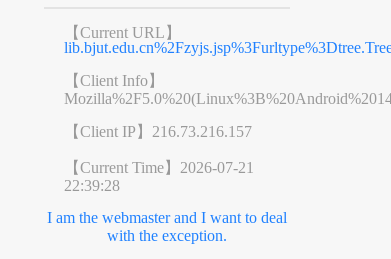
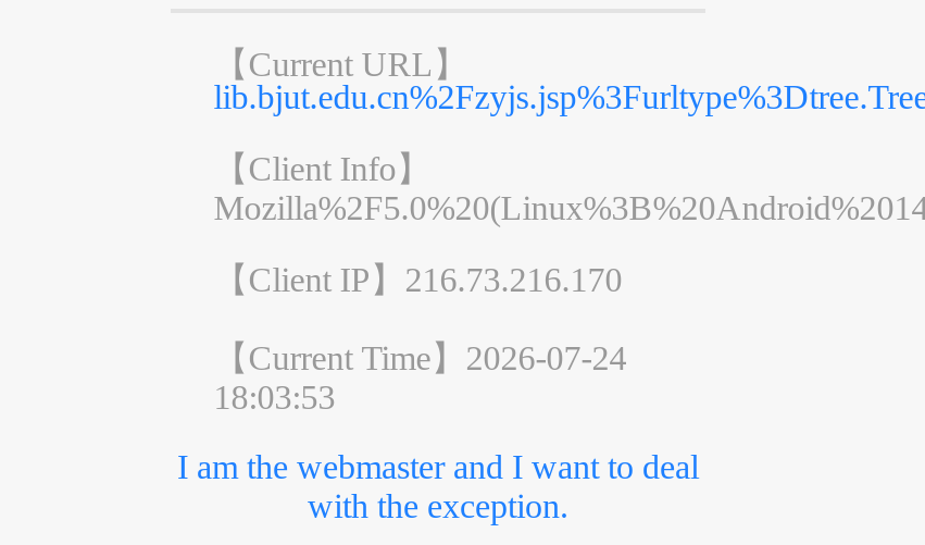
- 【Client IP】216.73.216.157
+ 【Client IP】216.73.216.170

- 【Current Time】2026-07-21
+ 【Current Time】2026-07-24

- 22:39:28
+ 18:03:53
